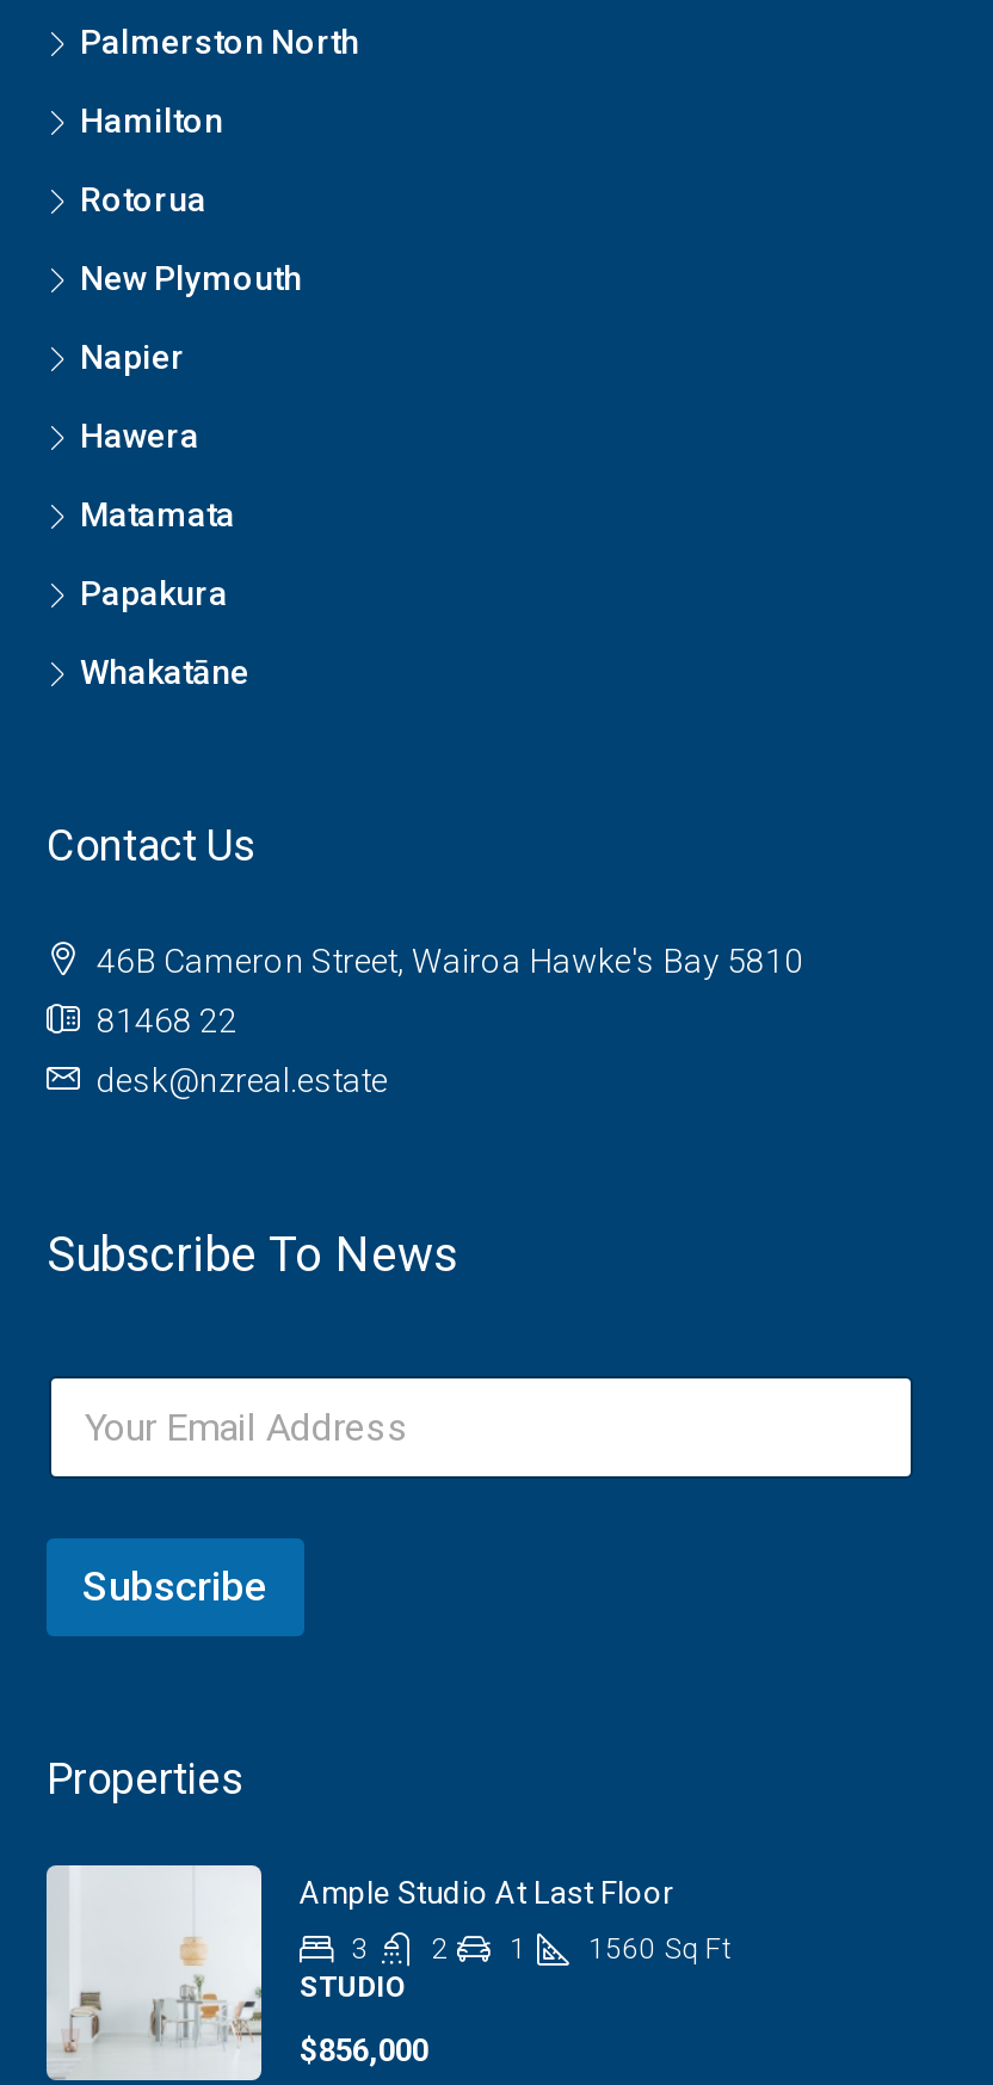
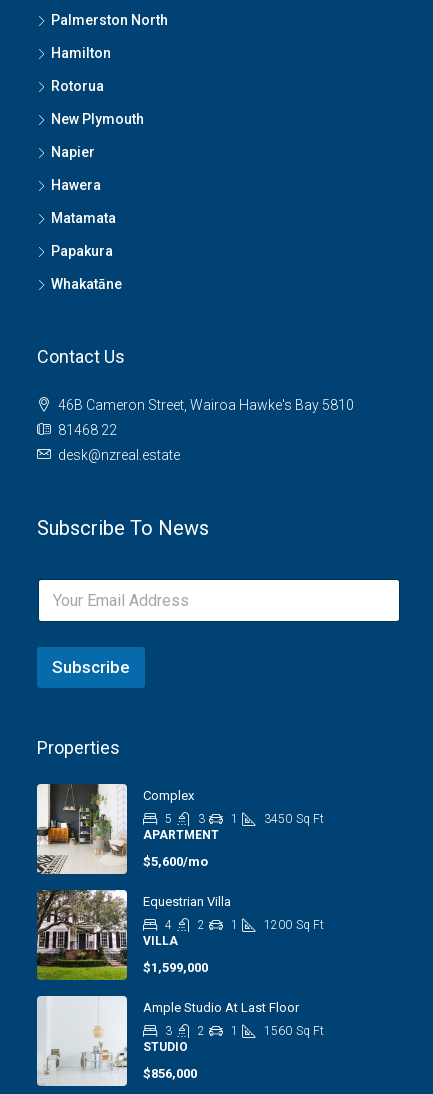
+ [image]

+ [image]
+ Complex
+ 5
+ 3
+ 1
+ 3450 Sq Ft
+ APARTMENT
+ $5,600/mo
+ Equestrian Villa
+ 4
+ 2
+ 1
+ 1200 Sq Ft
+ VILLA
+ $1,599,000
